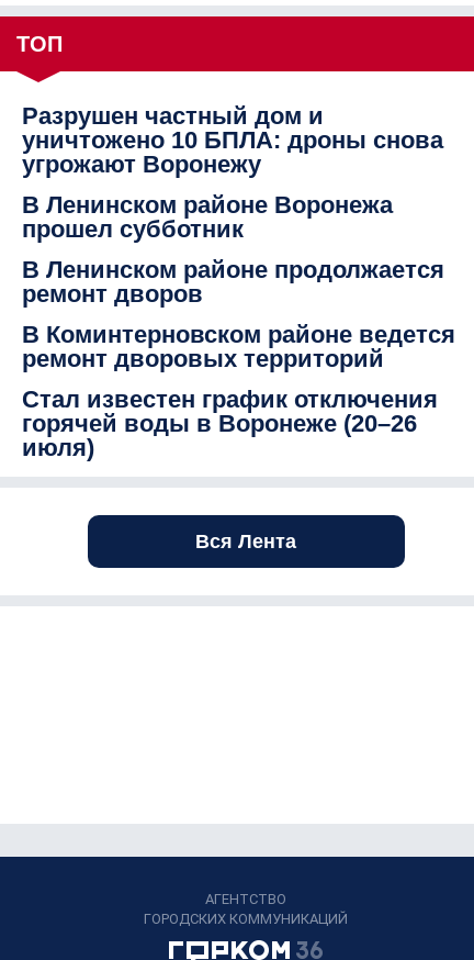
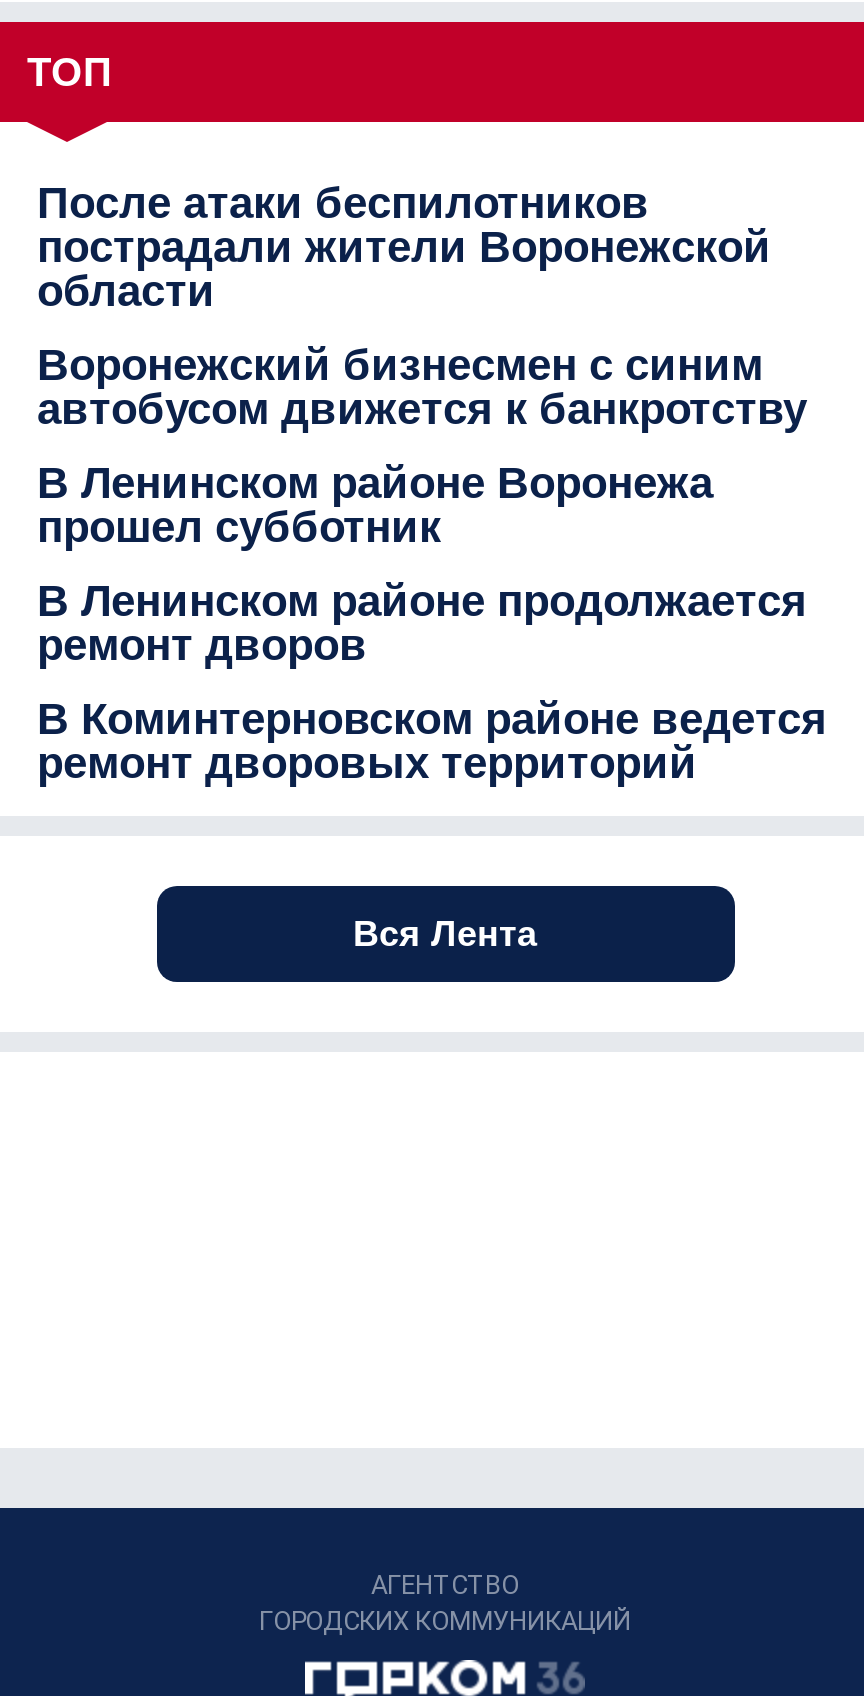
- Разрушен частный дом и
- уничтожено 10 БПЛА: дроны снова
- угрожают Воронежу
+ После атаки беспилотников
+ пострадали жители Воронежской
+ области
+ Воронежский бизнесмен с синим
+ автобусом движется к банкротству

moved down: В Ленинском районе Воронежа | прошел субботник | В Ленинском районе продолжается | ремонт дворов | В Коминтерновском районе ведется | ремонт дворовых территорий

- Стал известен график отключения
- горячей воды в Воронеже (20–26
- июля)
